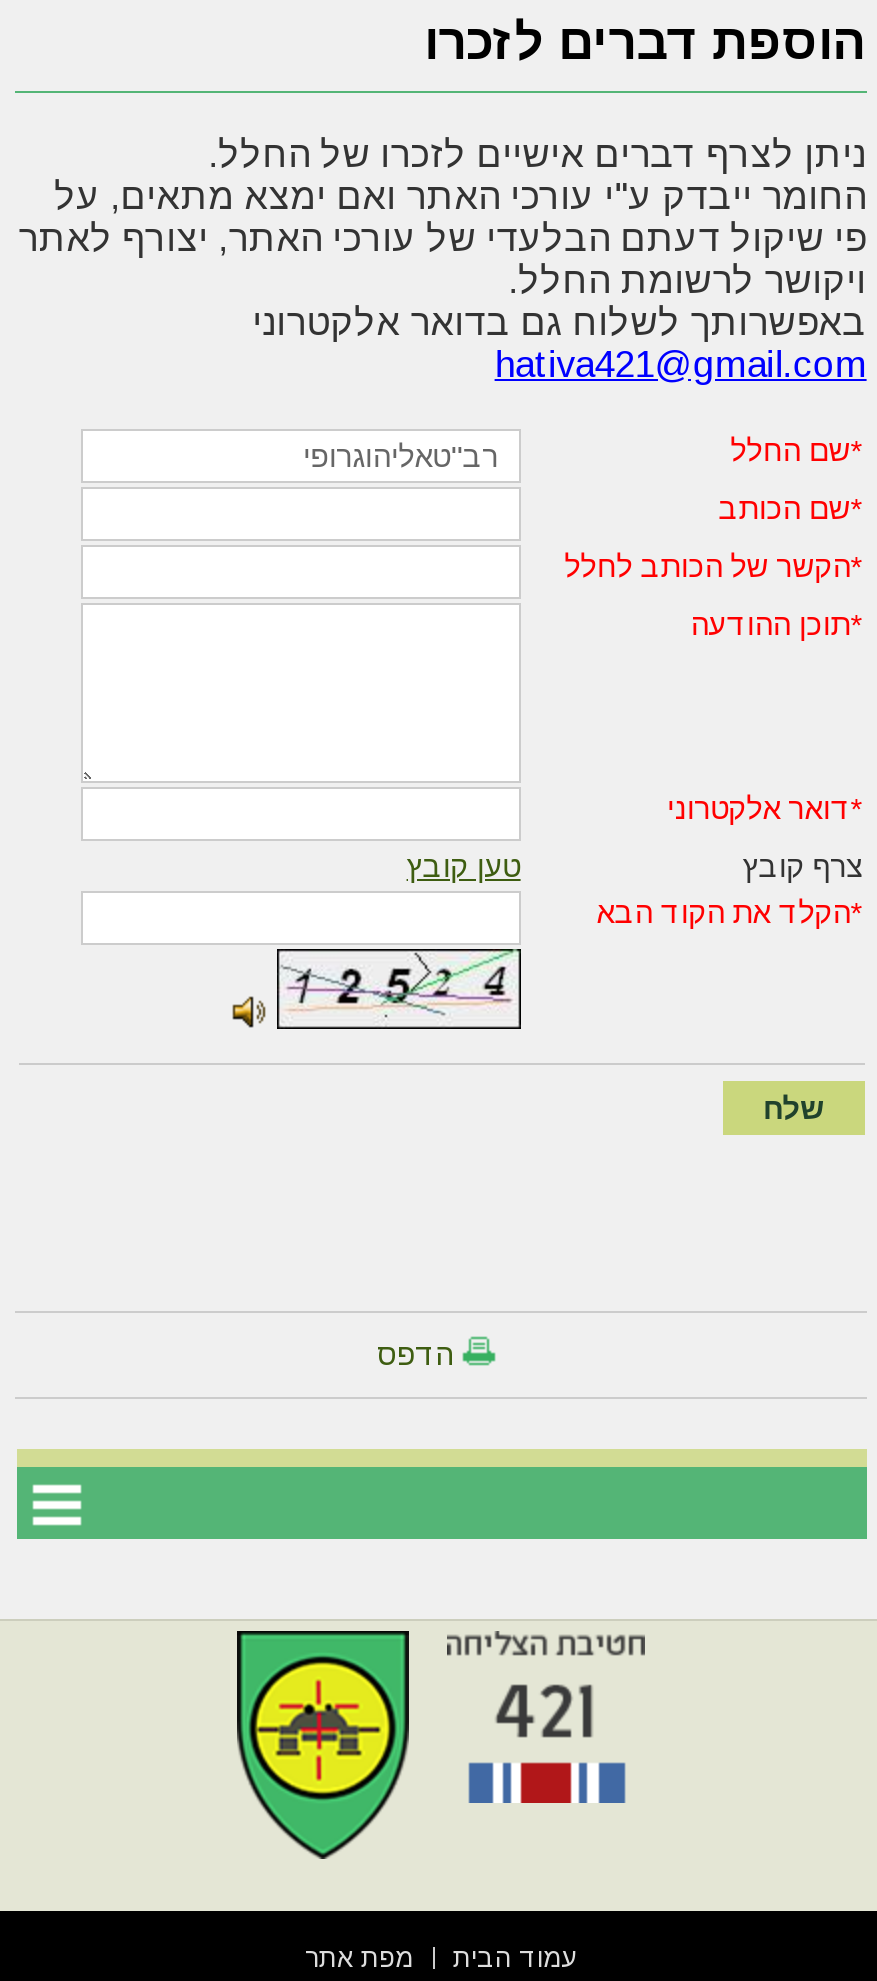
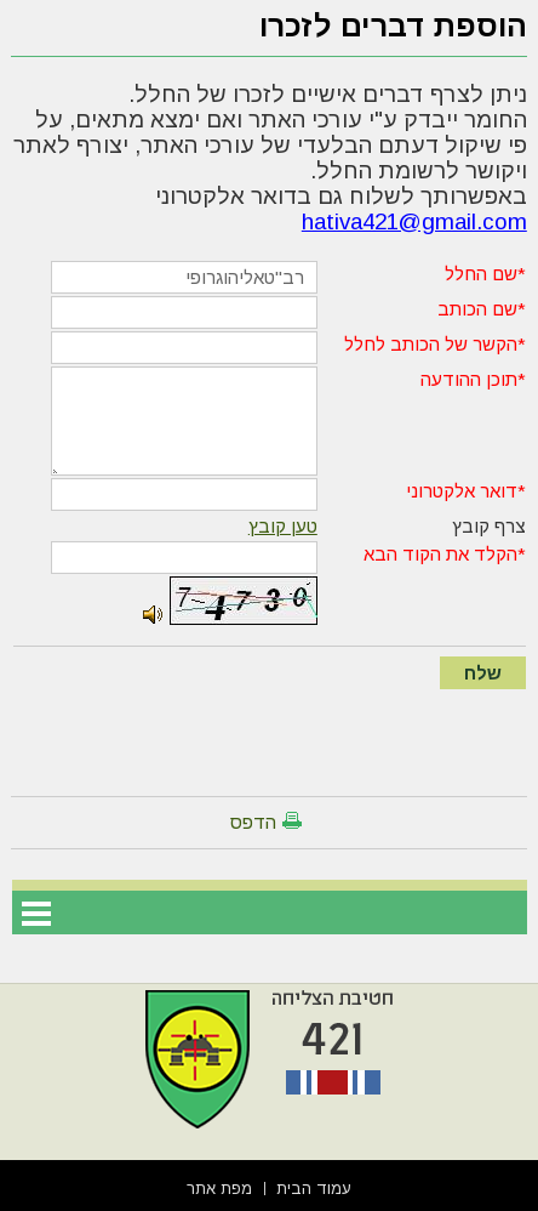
- [image]
+ [image]
